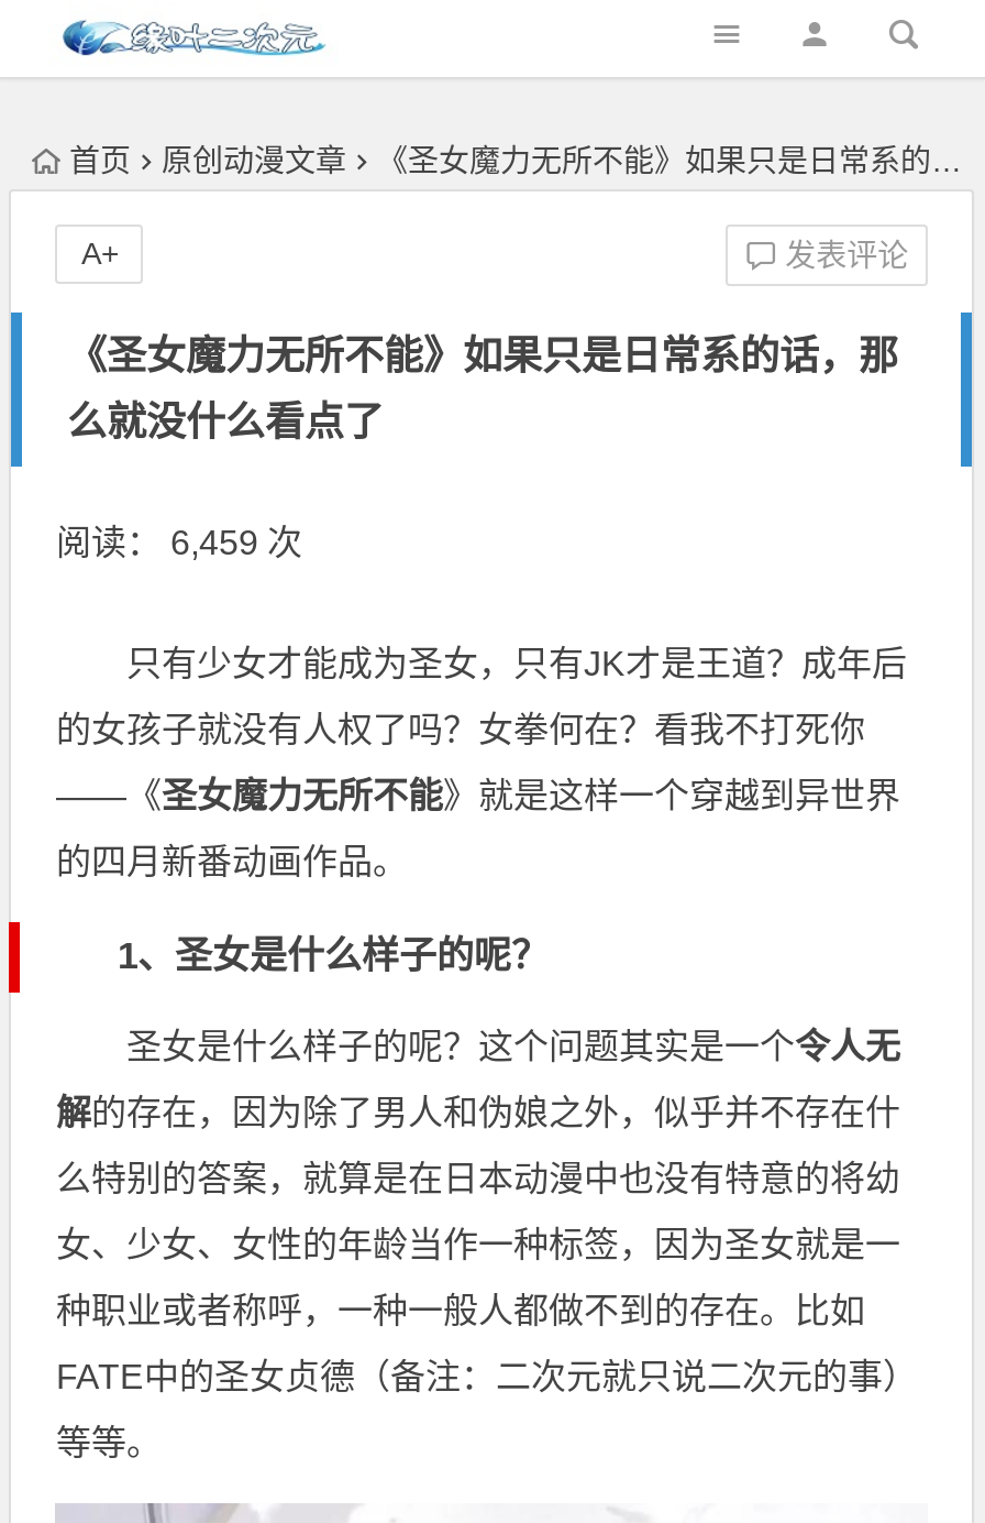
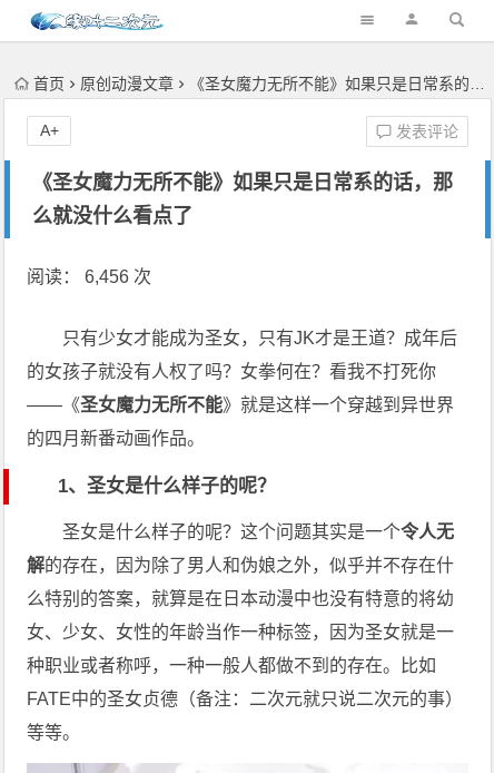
- 阅读： 6,459 次
+ 阅读： 6,456 次
